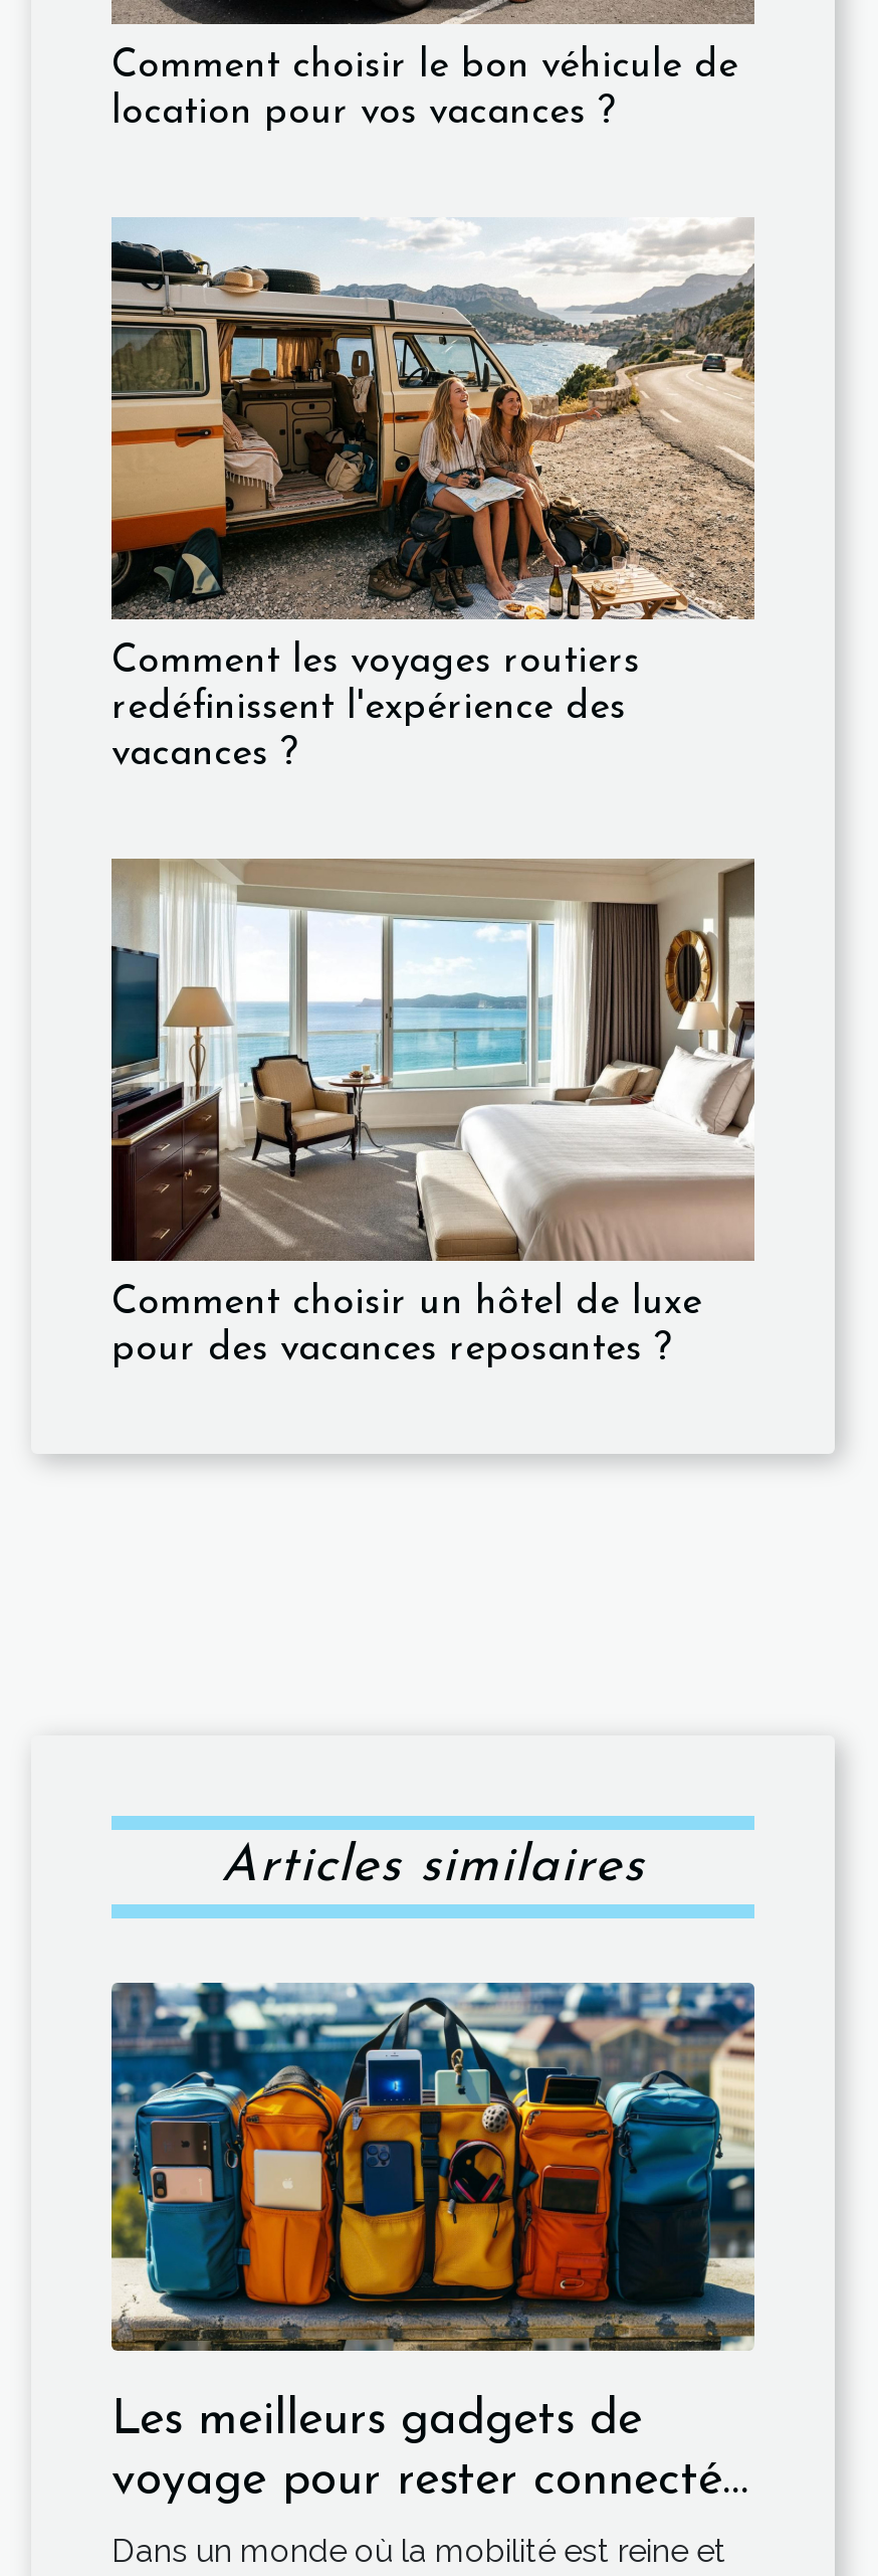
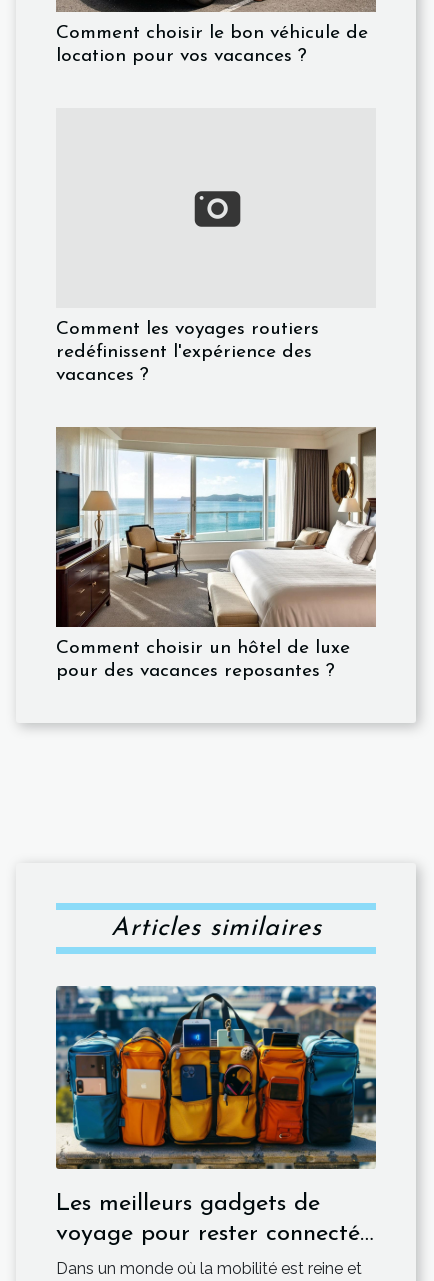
- [image]
